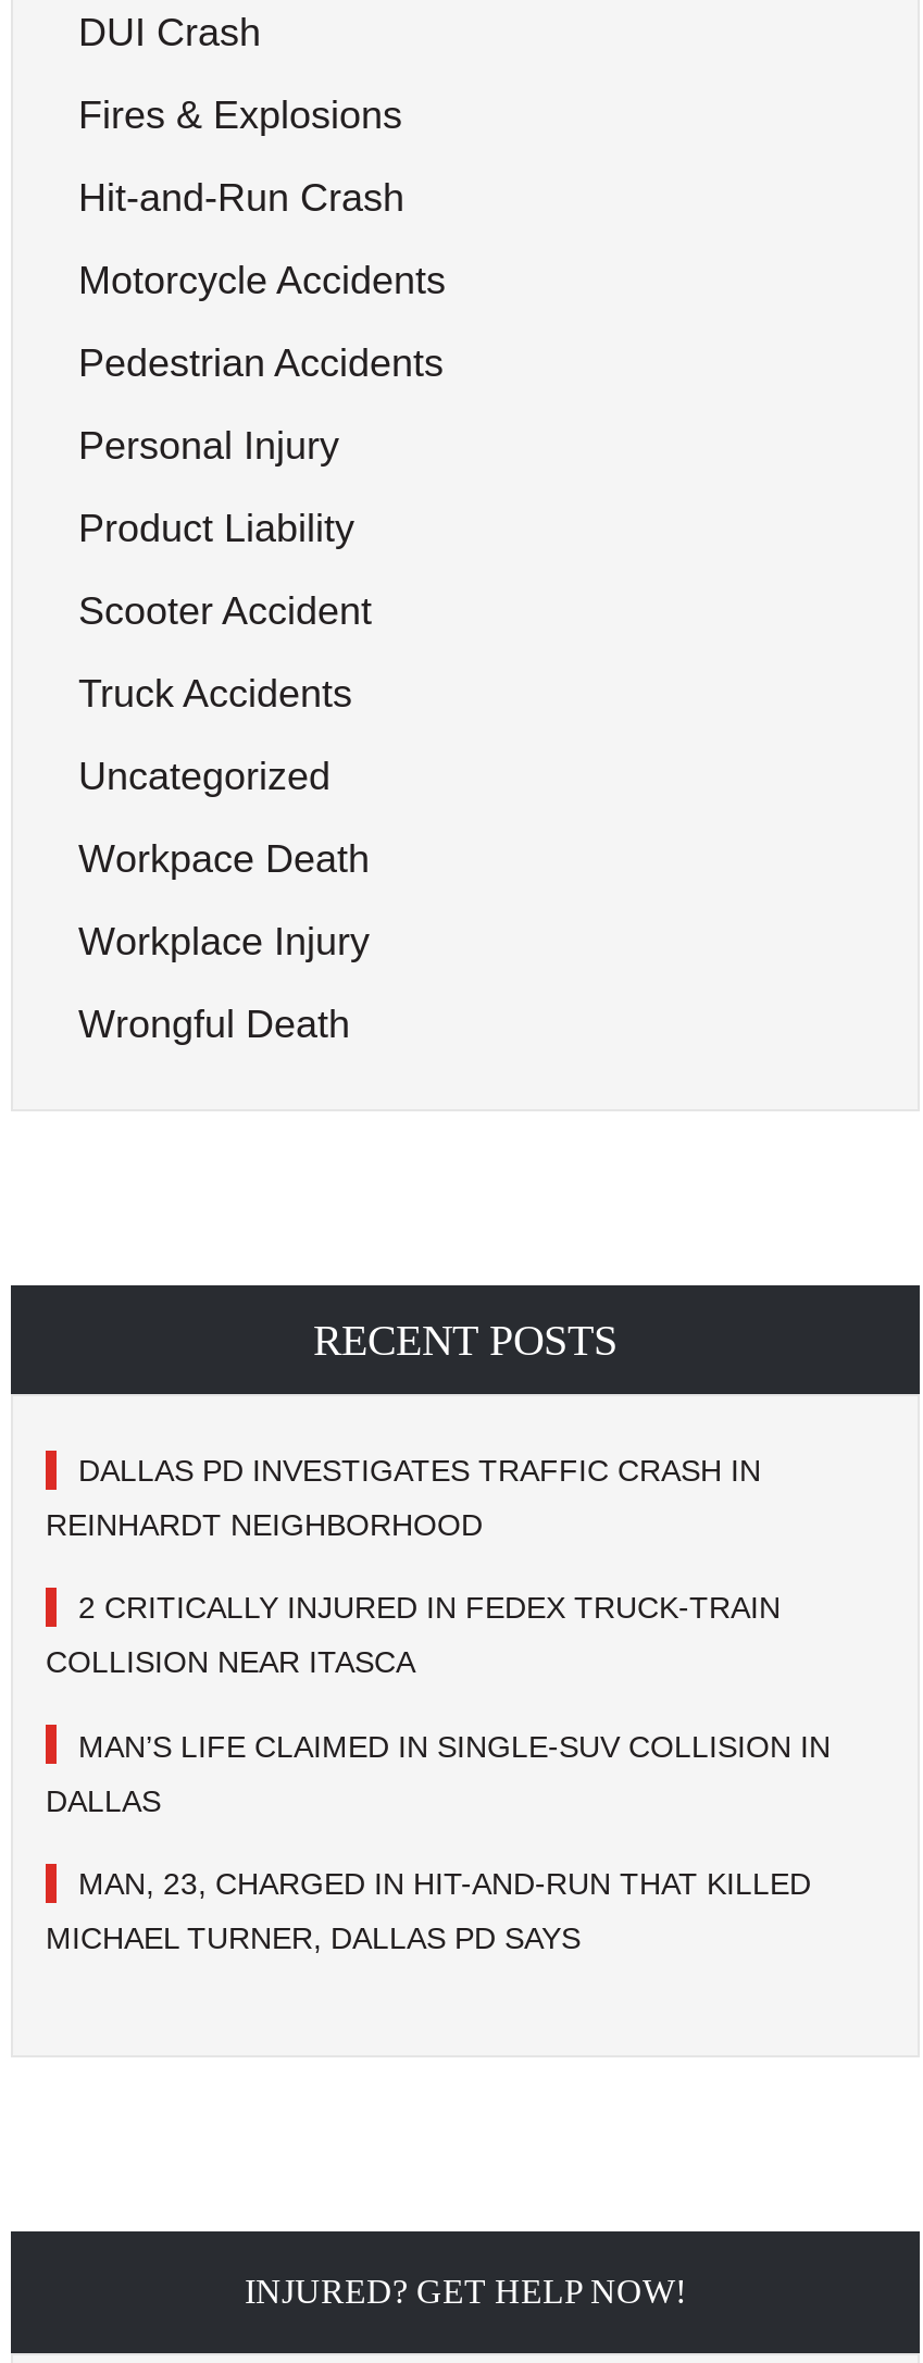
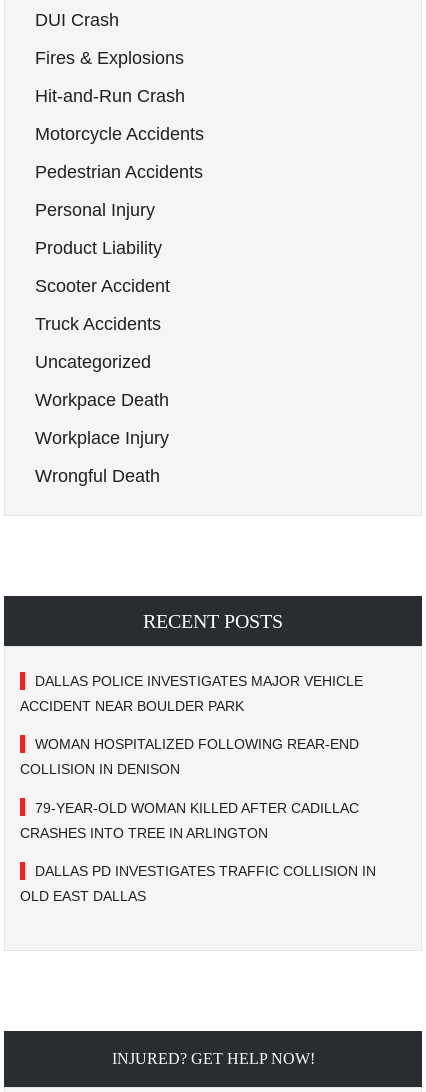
- DALLAS PD INVESTIGATES TRAFFIC CRASH IN
+ DALLAS POLICE INVESTIGATES MAJOR VEHICLE

- REINHARDT NEIGHBORHOOD
+ ACCIDENT NEAR BOULDER PARK

- 2 CRITICALLY INJURED IN FEDEX TRUCK-TRAIN
+ WOMAN HOSPITALIZED FOLLOWING REAR-END

- COLLISION NEAR ITASCA
+ COLLISION IN DENISON

- MAN’S LIFE CLAIMED IN SINGLE-SUV COLLISION IN
+ 79-YEAR-OLD WOMAN KILLED AFTER CADILLAC

- DALLAS
+ CRASHES INTO TREE IN ARLINGTON

- MAN, 23, CHARGED IN HIT-AND-RUN THAT KILLED
+ DALLAS PD INVESTIGATES TRAFFIC COLLISION IN

- MICHAEL TURNER, DALLAS PD SAYS
+ OLD EAST DALLAS
